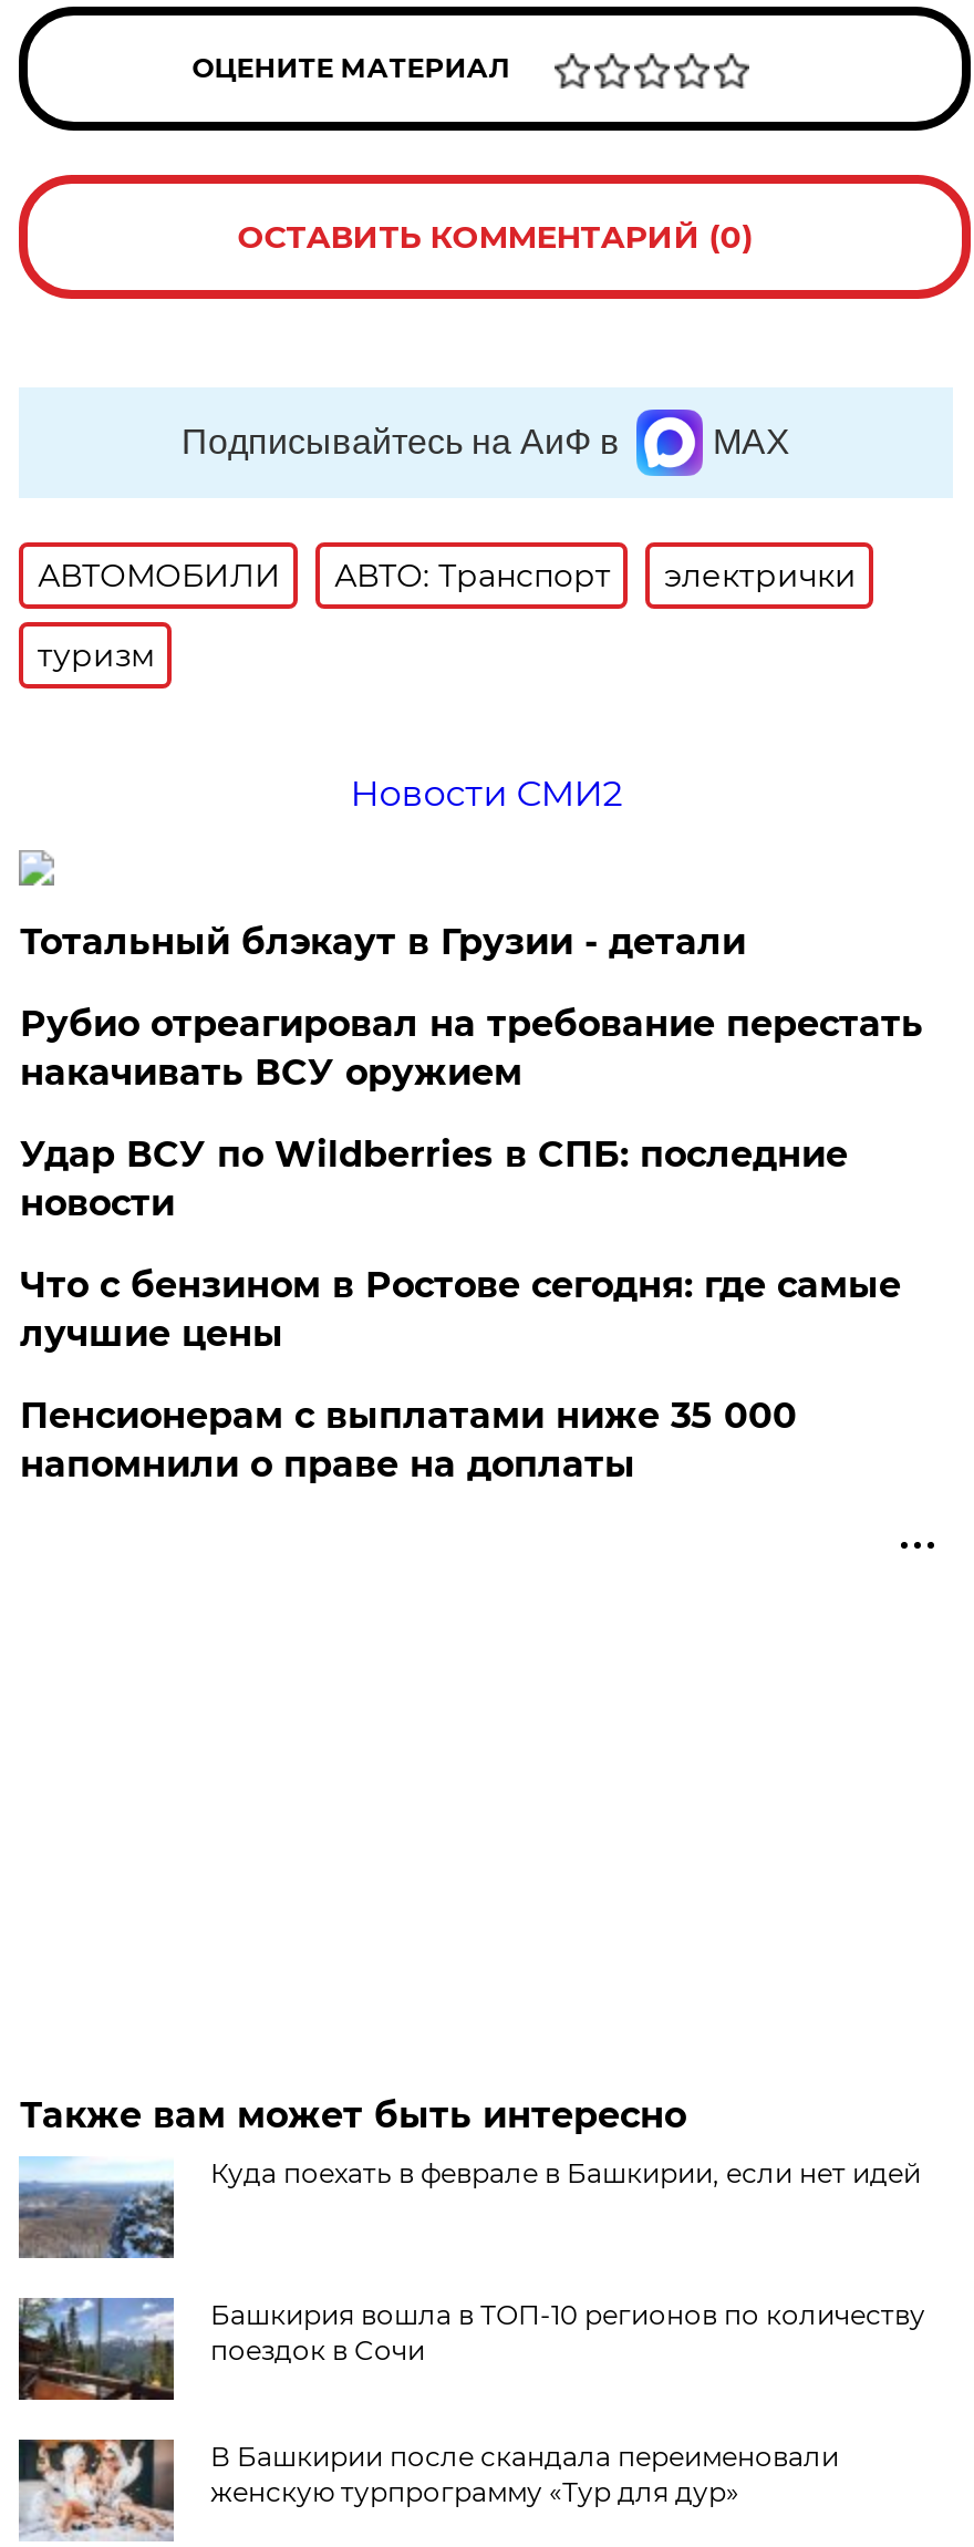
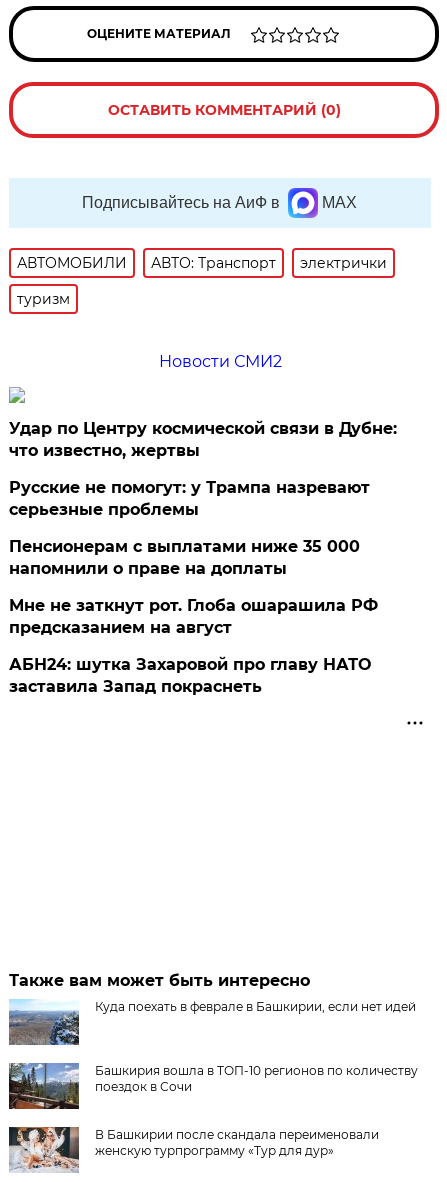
- Тотальный блэкаут в Грузии - детали
- Рубио отреагировал на требование перестать
- накачивать ВСУ оружием
- Удар ВСУ по Wildberries в СПБ: последние
- новости
- Что с бензином в Ростове сегодня: где самые
- лучшие цены
+ Удар по Центру космической связи в Дубне:
+ что известно, жертвы
+ Русские не помогут: у Трампа назревают
+ серьезные проблемы

moved up: Пенсионерам с выплатами ниже 35 000 | напомнили о праве на доплаты

+ Мне не заткнут рот. Глоба ошарашила РФ
+ предсказанием на август
+ АБН24: шутка Захаровой про главу НАТО
+ заставила Запад покраснеть
